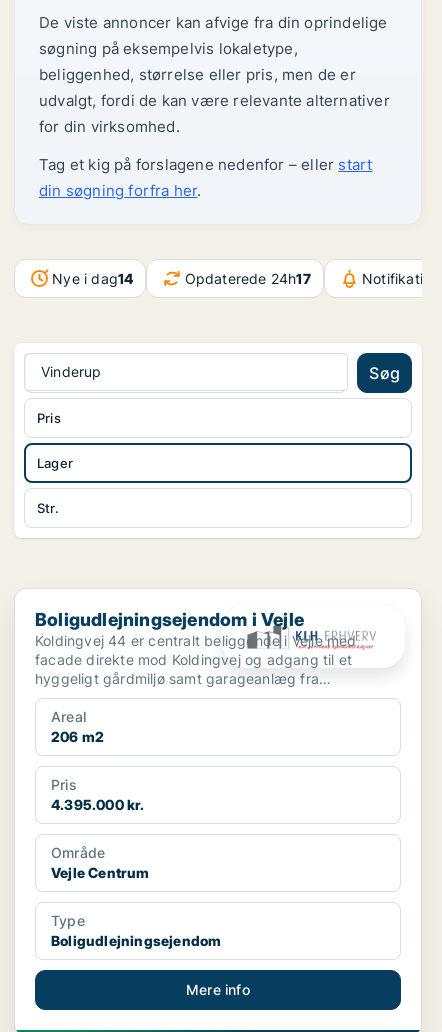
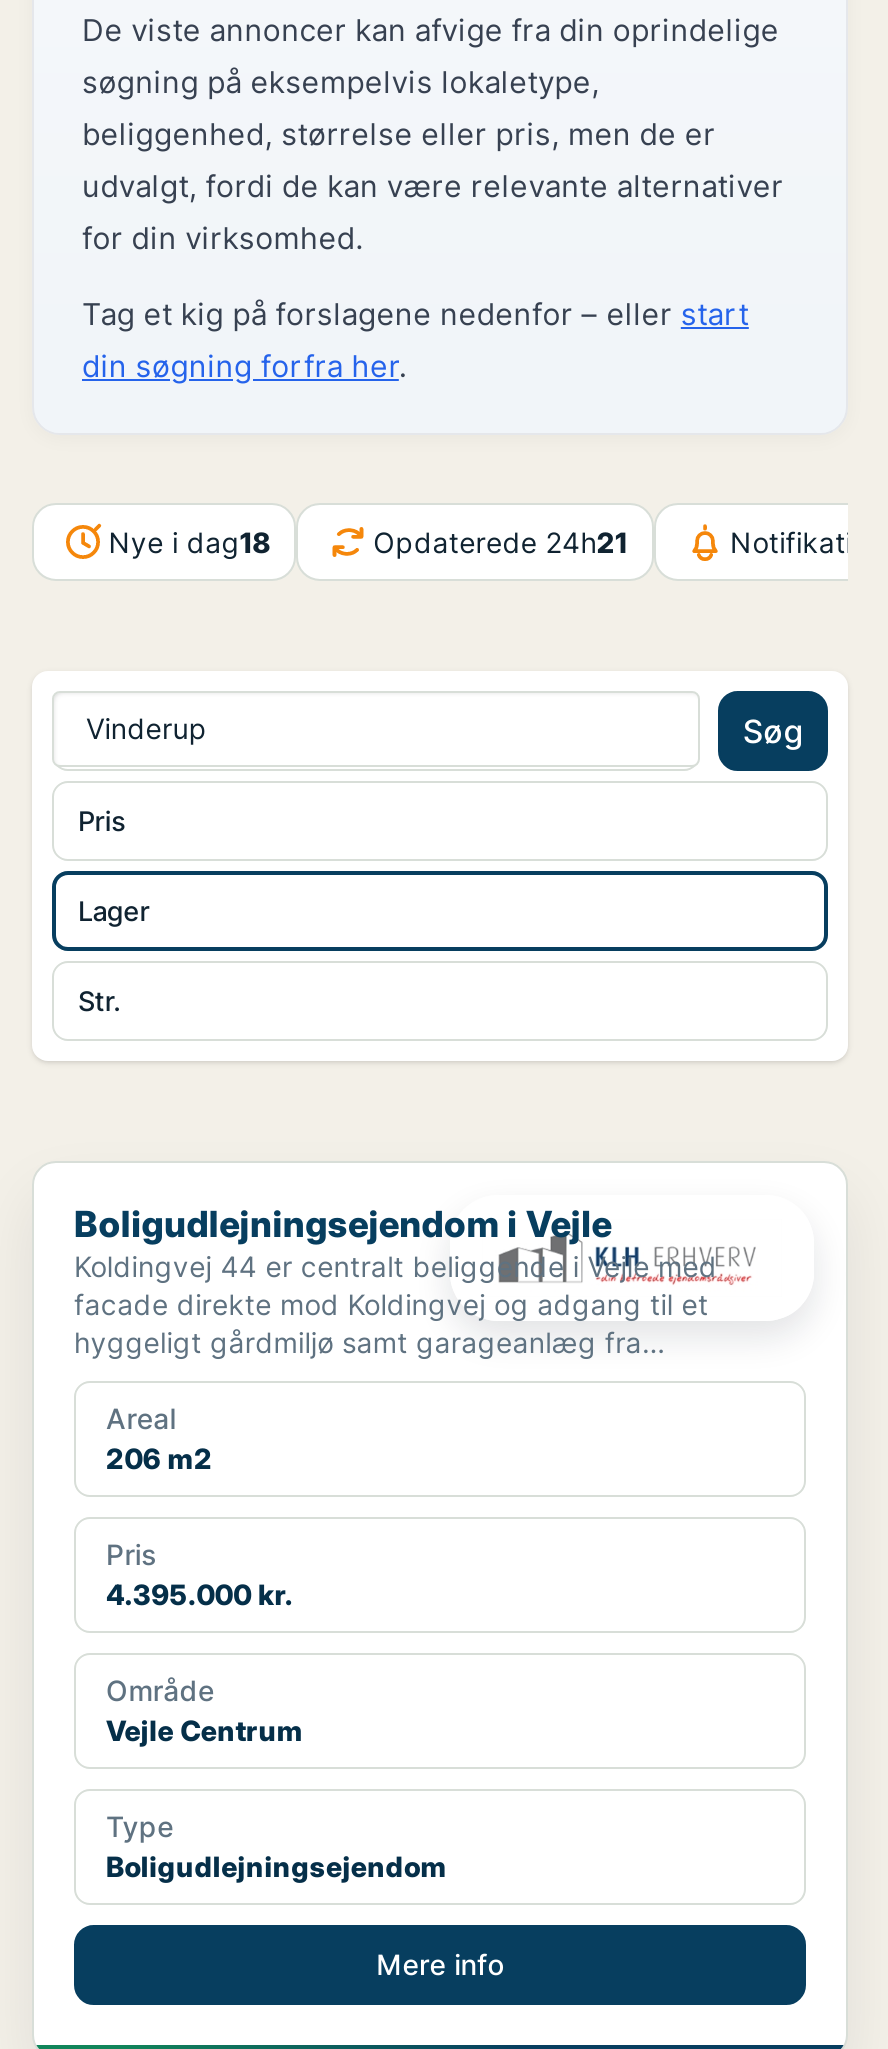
- Nye i dag14
+ Nye i dag18

- Opdaterede 24h17
+ Opdaterede 24h21
